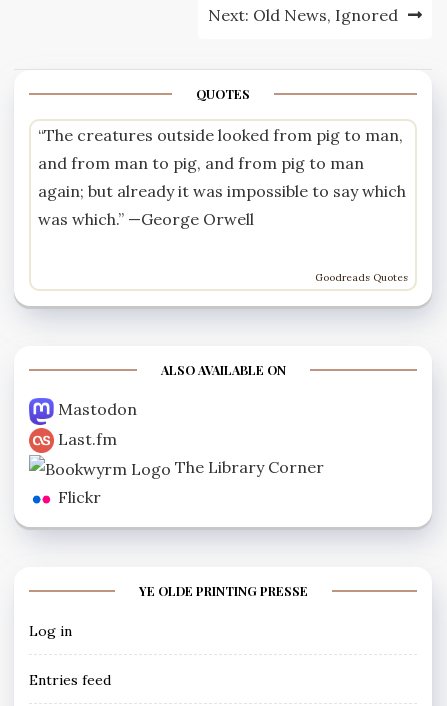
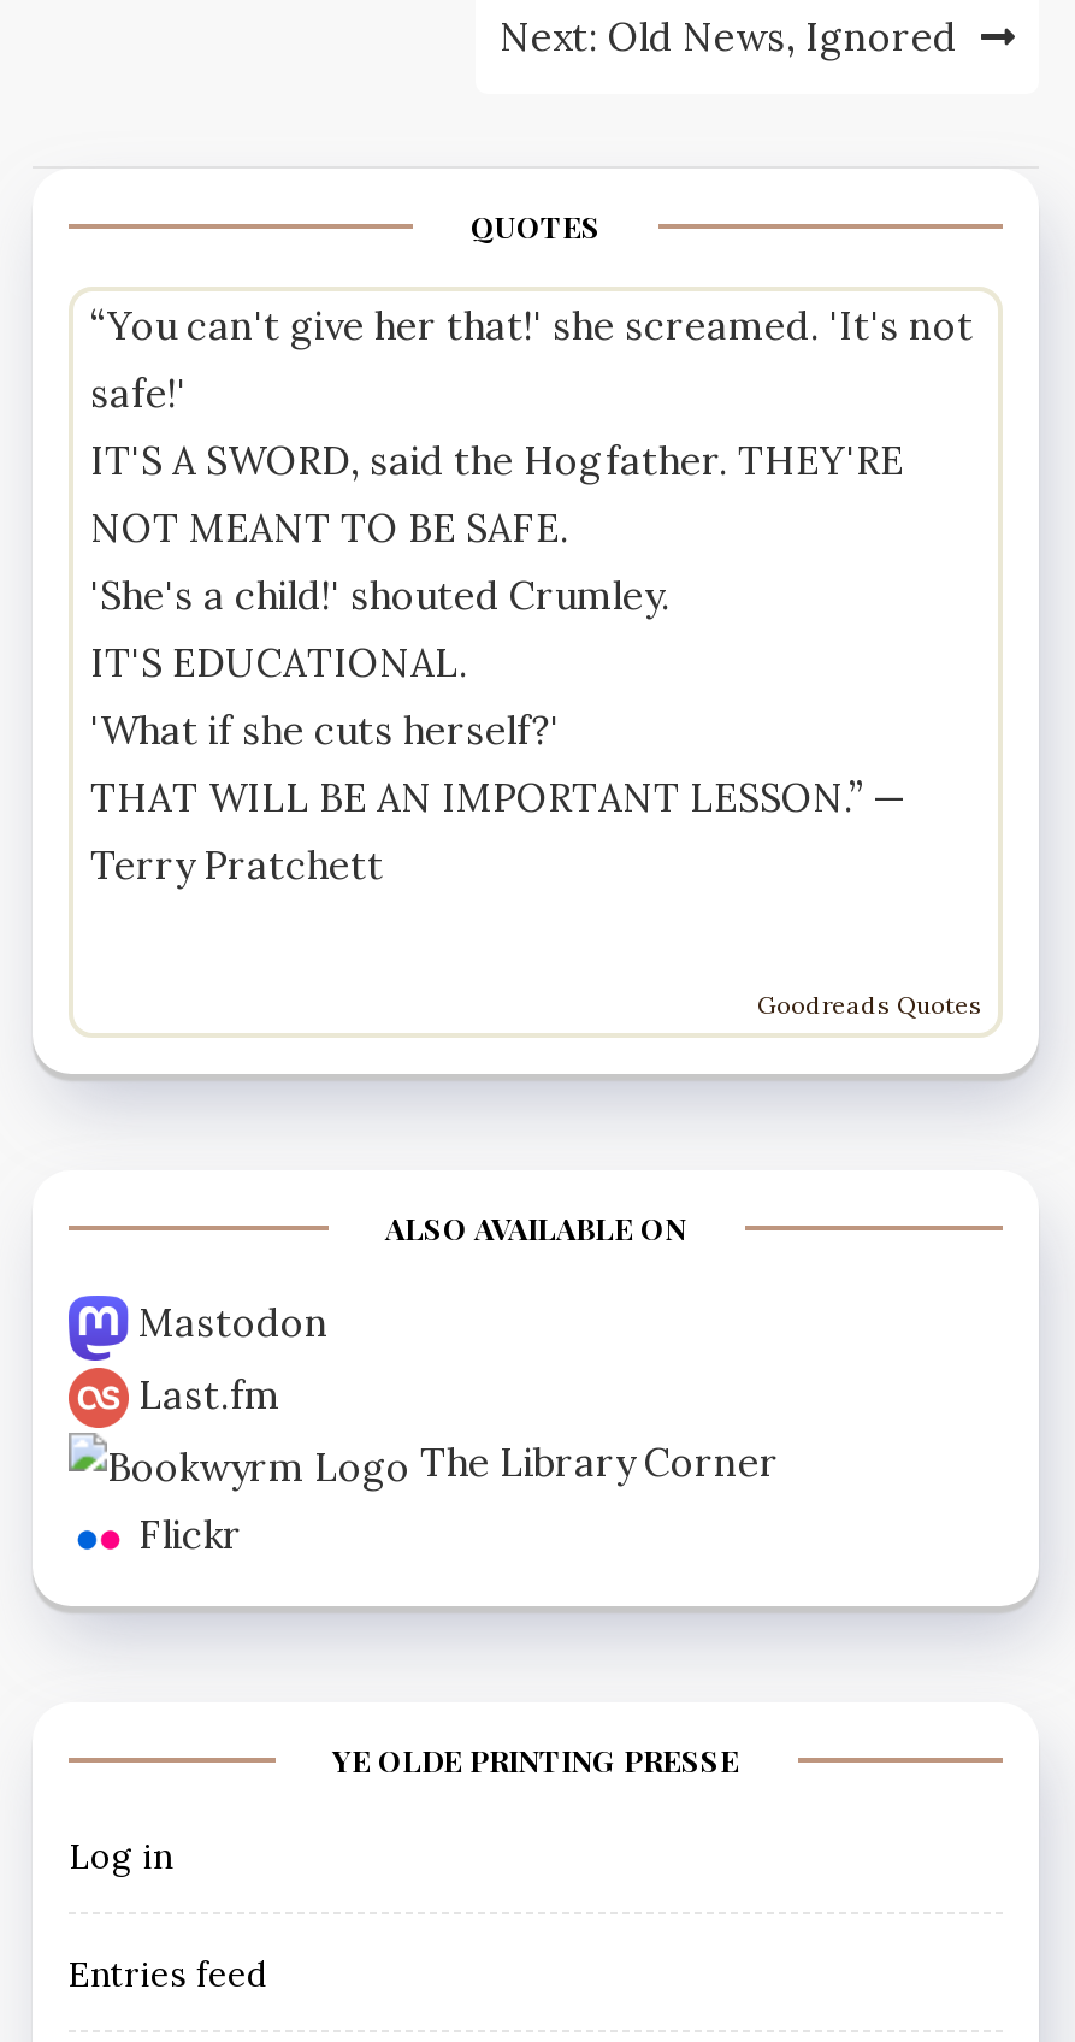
- “The creatures outside looked from pig to man,
- and from man to pig, and from pig to man
- again; but already it was impossible to say which
- was which.” —George Orwell
+ “You can't give her that!' she screamed. 'It's not
+ safe!'
+ IT'S A SWORD, said the Hogfather. THEY'RE
+ NOT MEANT TO BE SAFE.
+ 'She's a child!' shouted Crumley.
+ IT'S EDUCATIONAL.
+ 'What if she cuts herself?'
+ THAT WILL BE AN IMPORTANT LESSON.” —
+ Terry Pratchett
